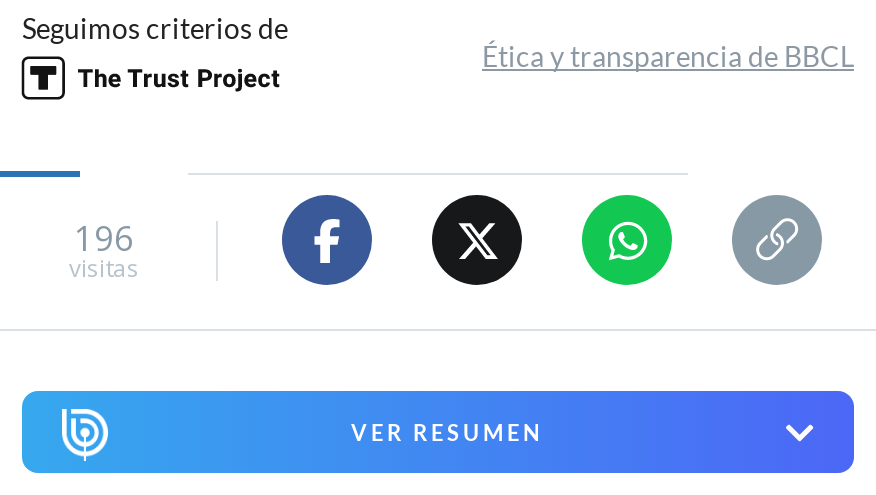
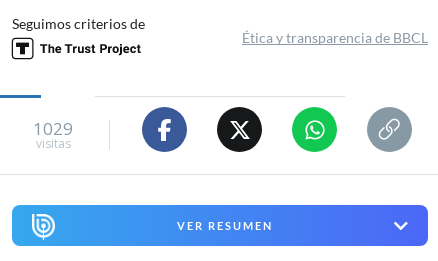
- 196
+ 1029
